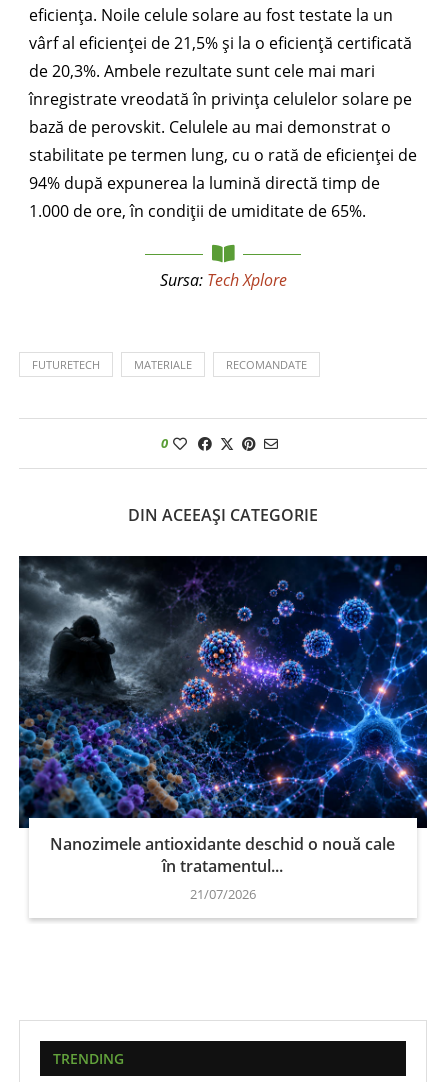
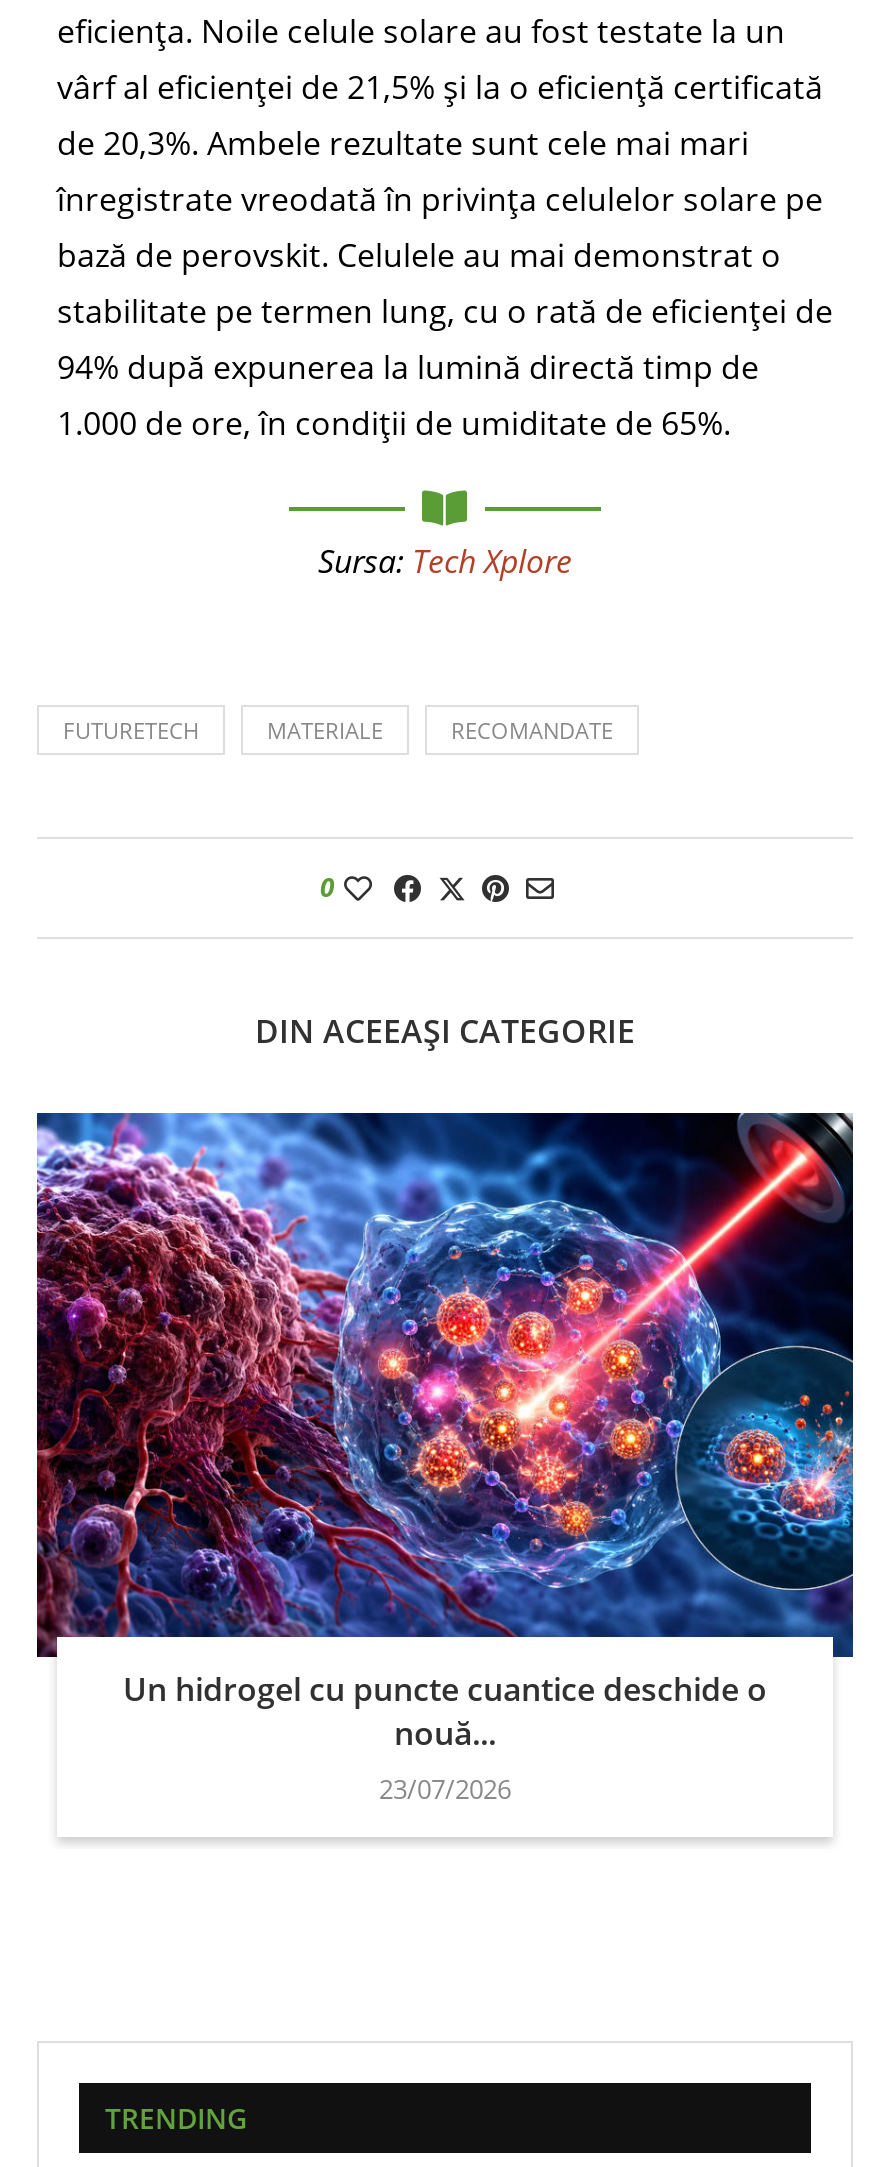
- [image]
- Nanozimele antioxidante deschid o nouă cale
- în tratamentul...
- 21/07/2026
+ [image]
+ Un hidrogel cu puncte cuantice deschide o
+ nouă...
+ 23/07/2026
